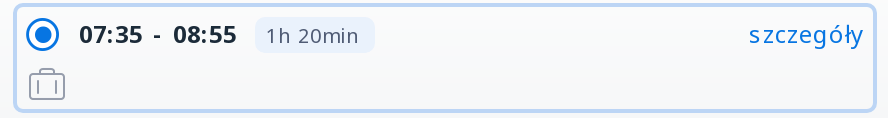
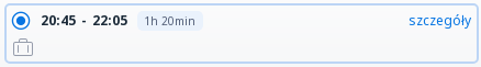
- 07:35
+ 20:45

- 08:55
+ 22:05
